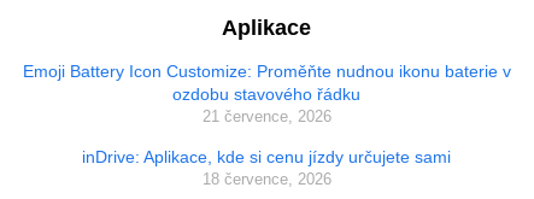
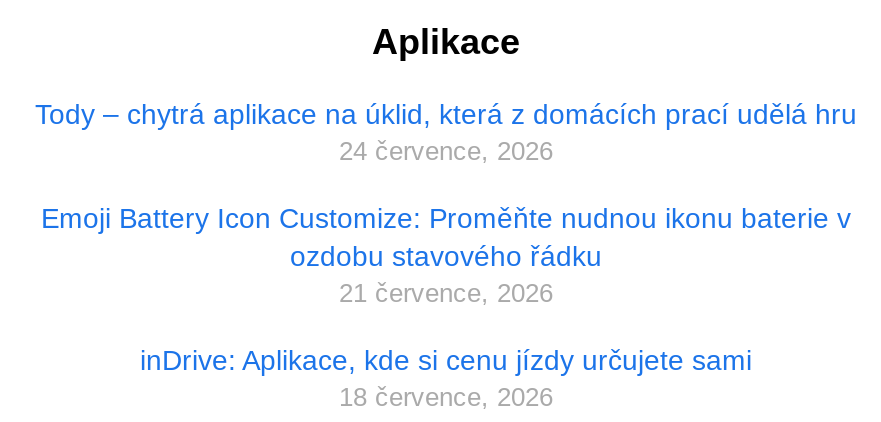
+ Tody – chytrá aplikace na úklid, která z domácích prací udělá hru
+ 24 července, 2026
